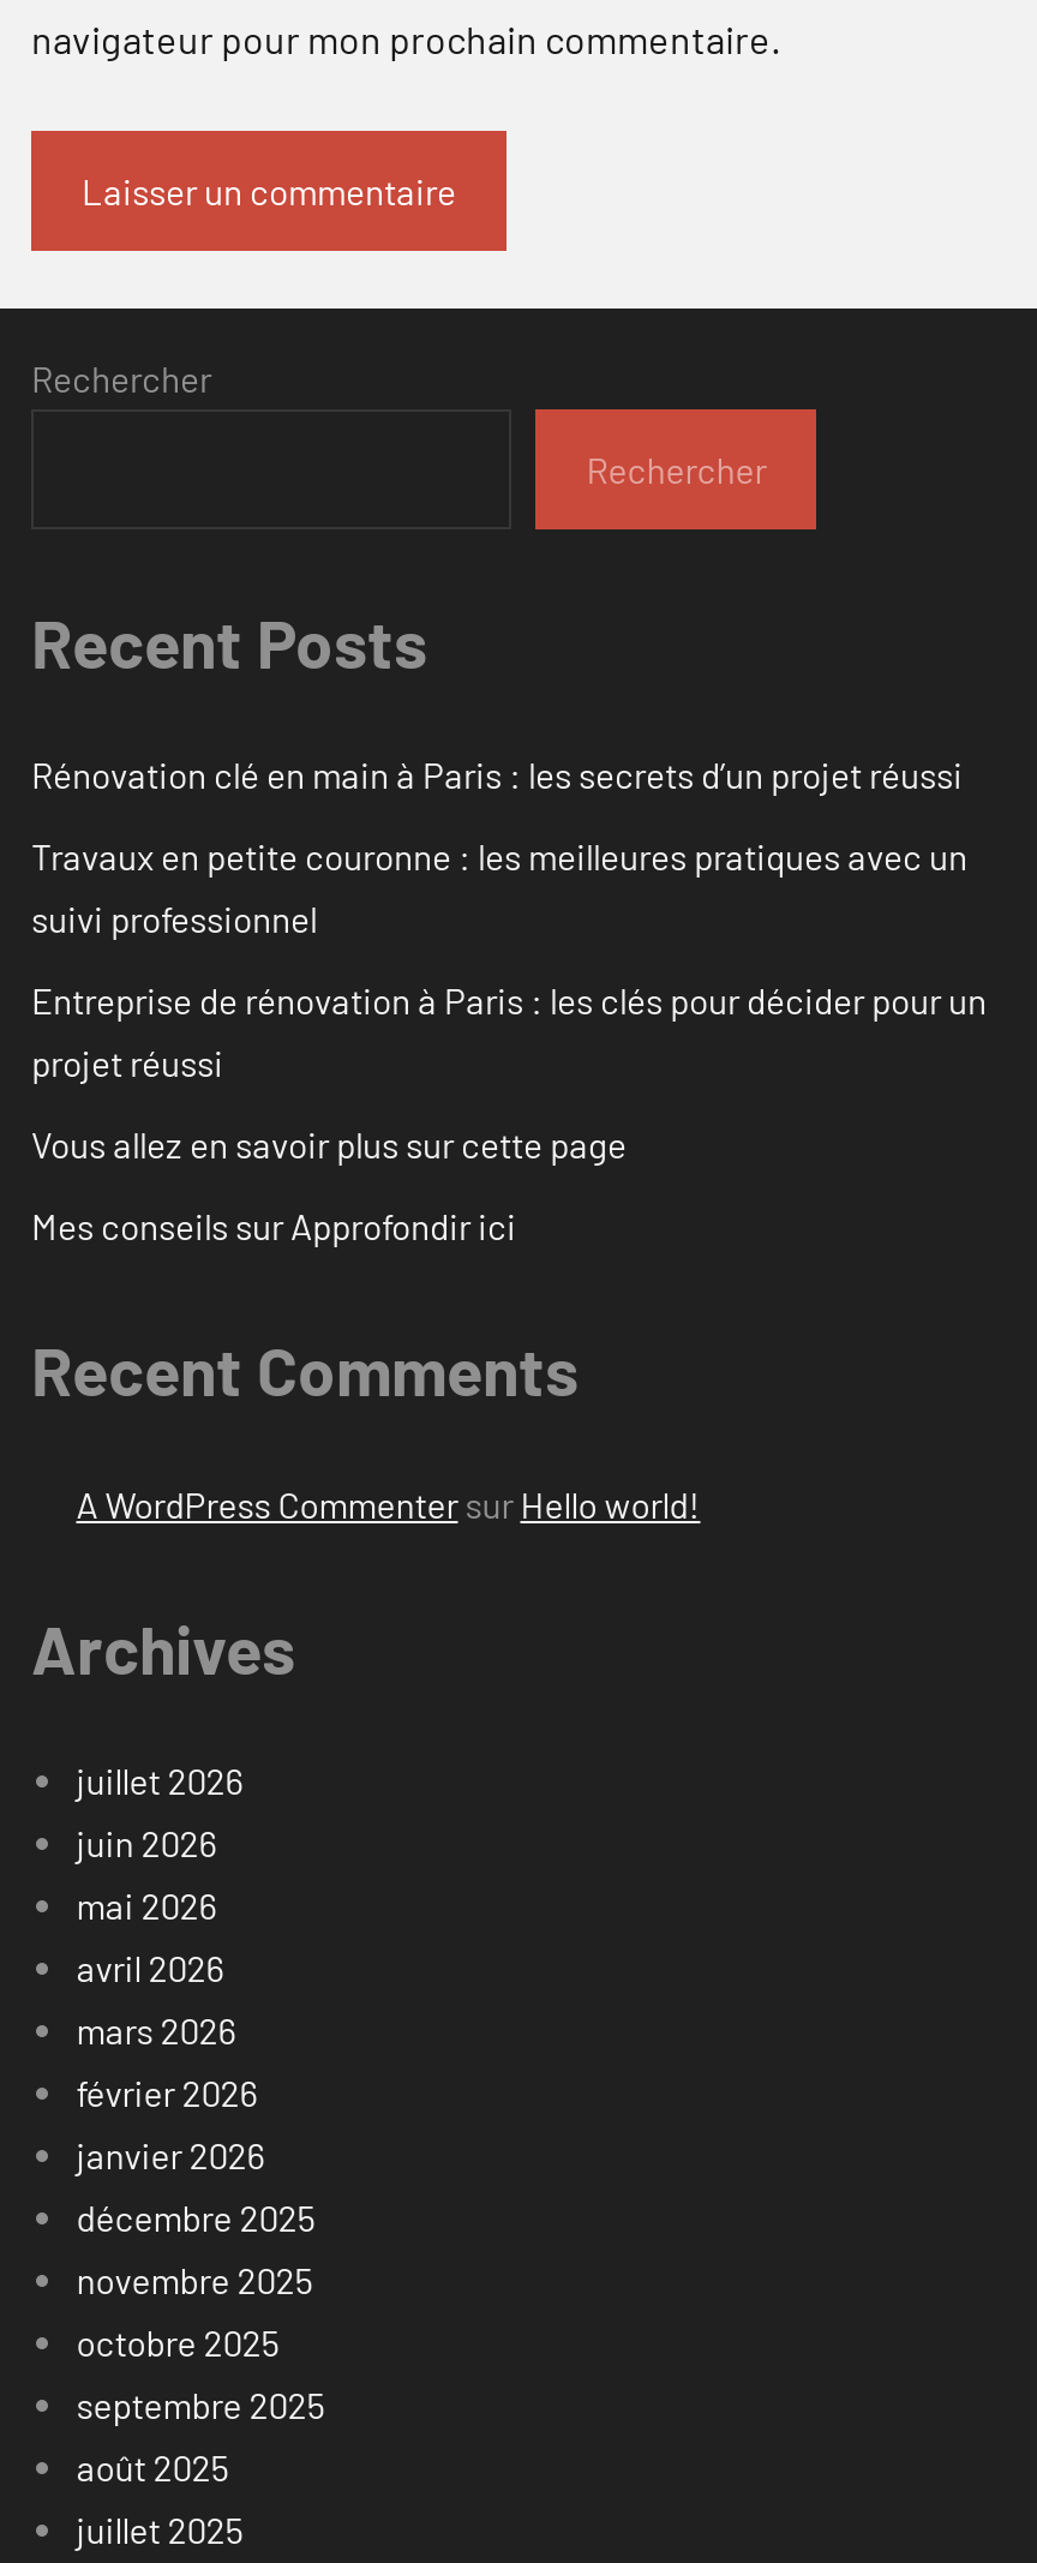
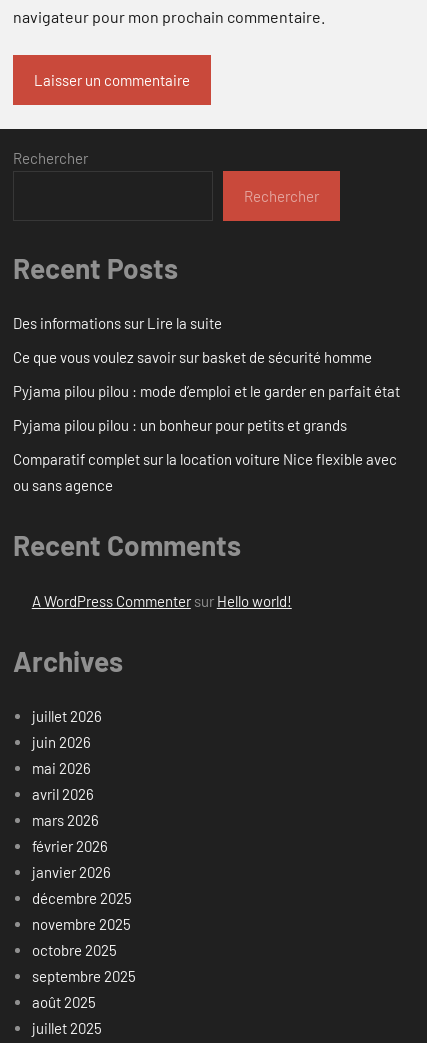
- Rénovation clé en main à Paris : les secrets d’un projet réussi
+ Des informations sur Lire la suite

- Travaux en petite couronne : les meilleures pratiques avec un
- suivi professionnel
+ Ce que vous voulez savoir sur basket de sécurité homme

- Entreprise de rénovation à Paris : les clés pour décider pour un
- projet réussi
+ Pyjama pilou pilou : mode d’emploi et le garder en parfait état

- Vous allez en savoir plus sur cette page
+ Pyjama pilou pilou : un bonheur pour petits et grands

- Mes conseils sur Approfondir ici
+ Comparatif complet sur la location voiture Nice flexible avec
+ ou sans agence
